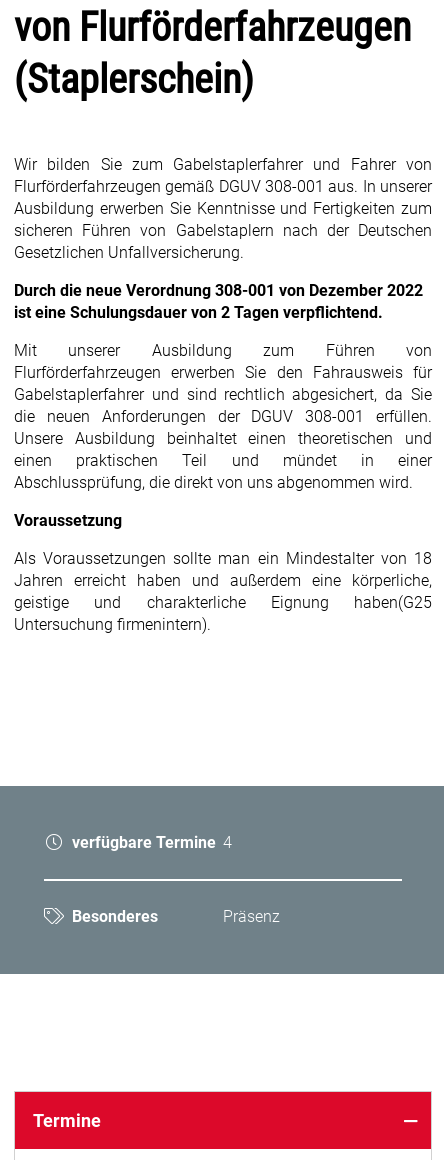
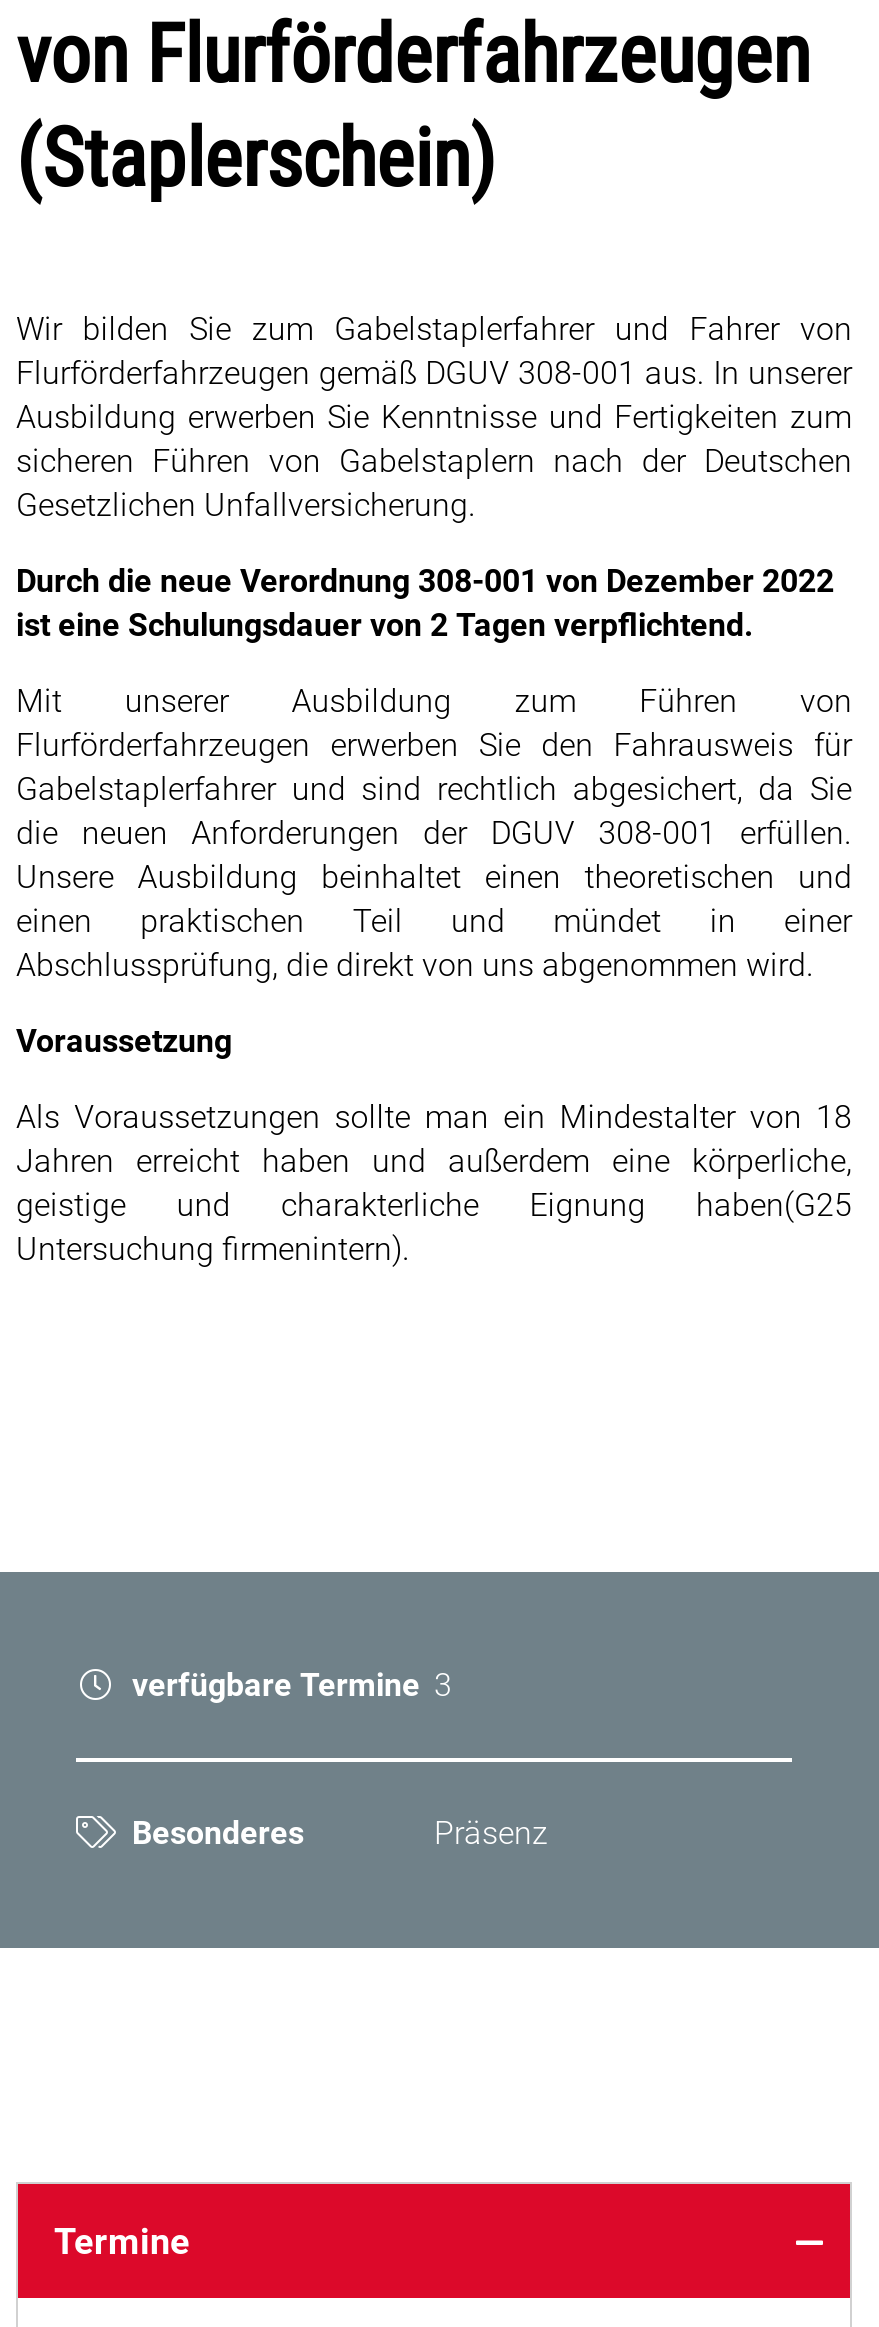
- verfügbare Termine 4
+ verfügbare Termine 3
